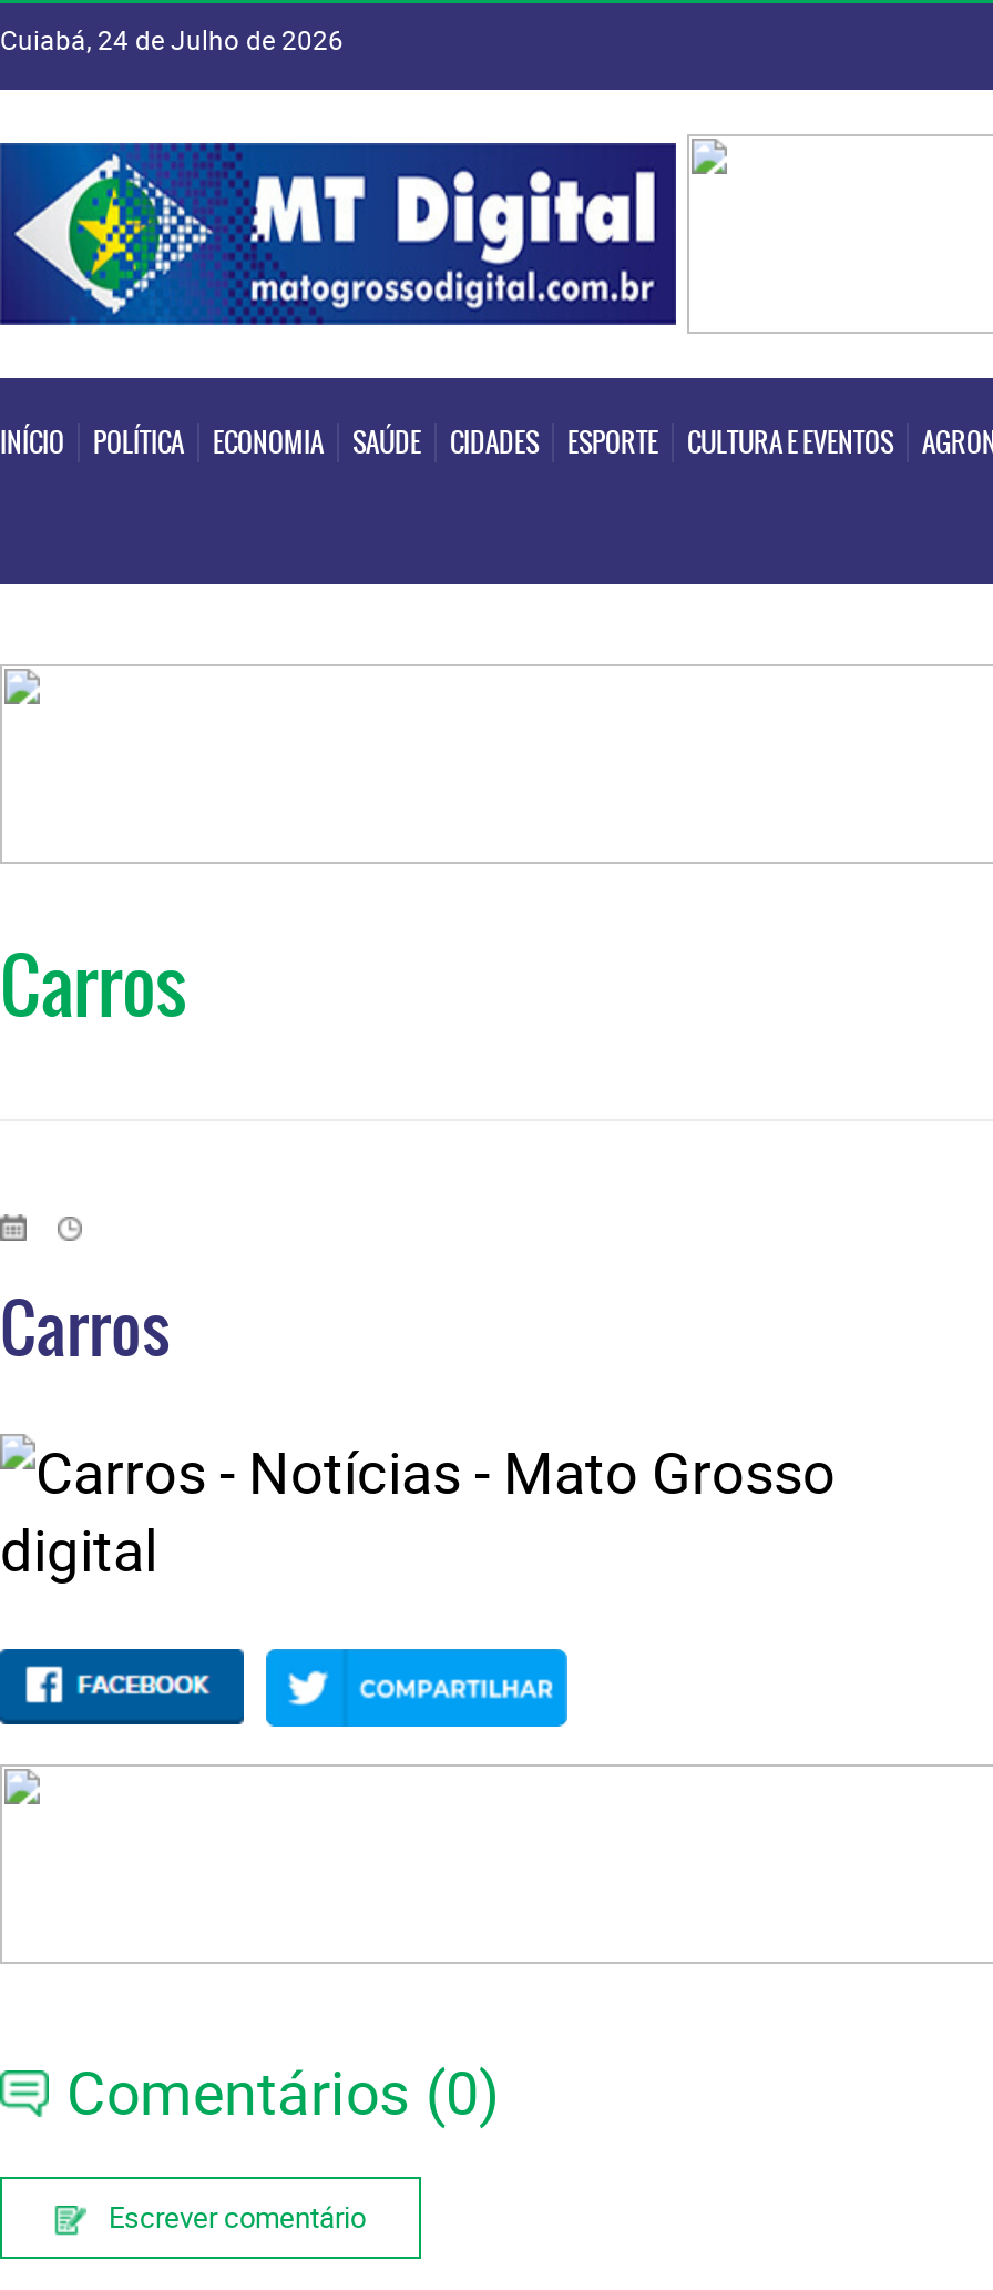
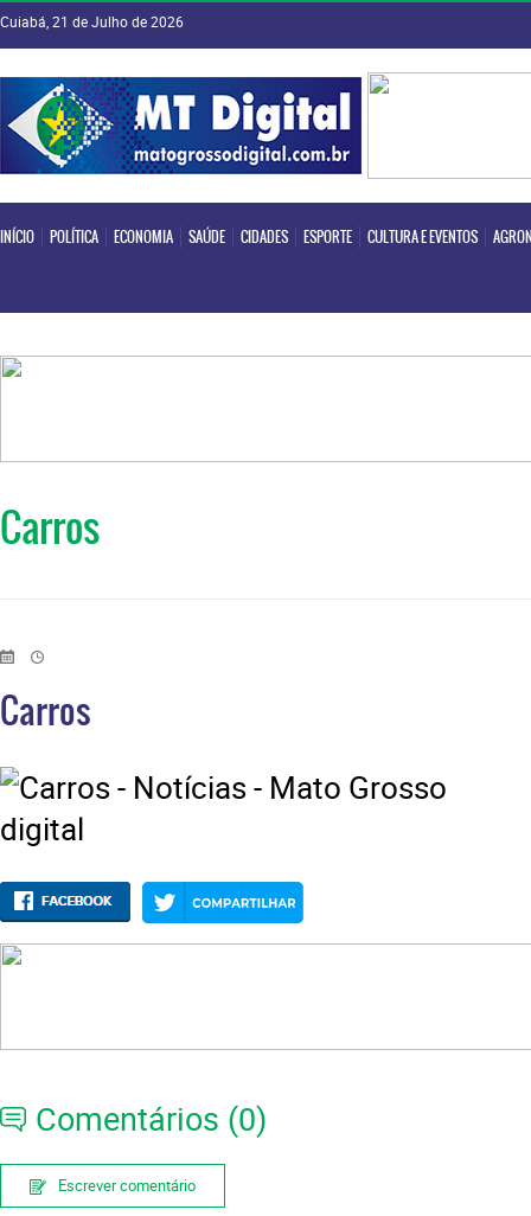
- Cuiabá, 24 de Julho de 2026
+ Cuiabá, 21 de Julho de 2026
